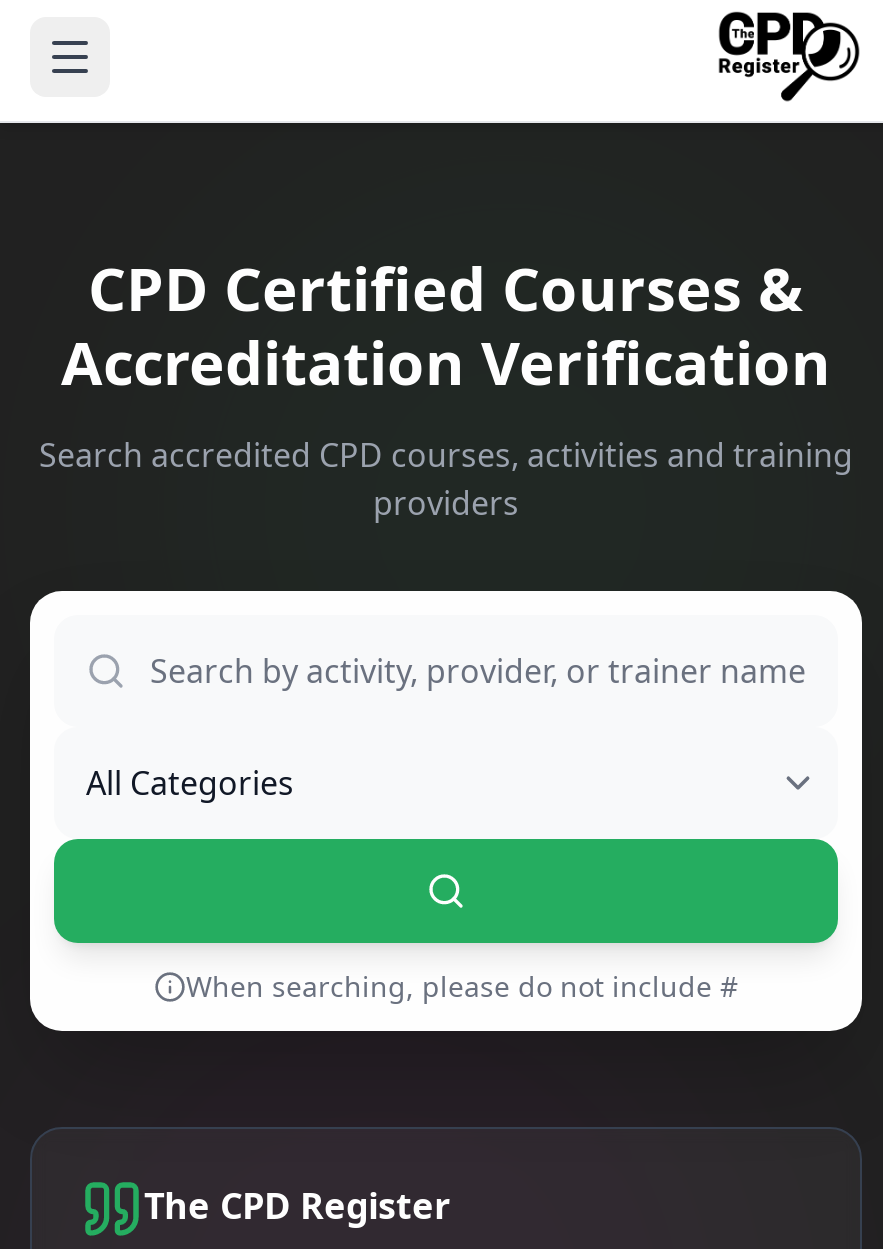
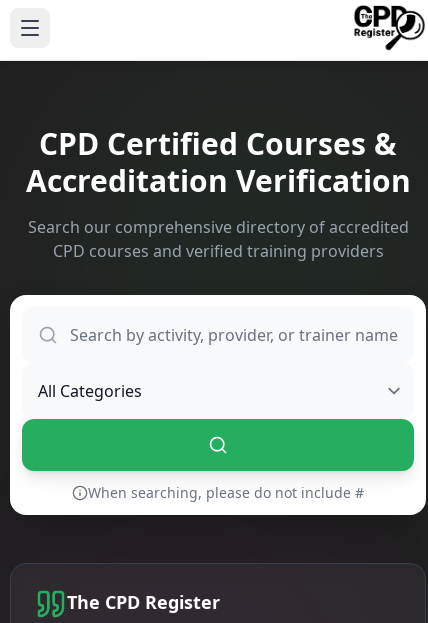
- Search accredited CPD courses, activities and training
- providers
+ Search our comprehensive directory of accredited
+ CPD courses and verified training providers
